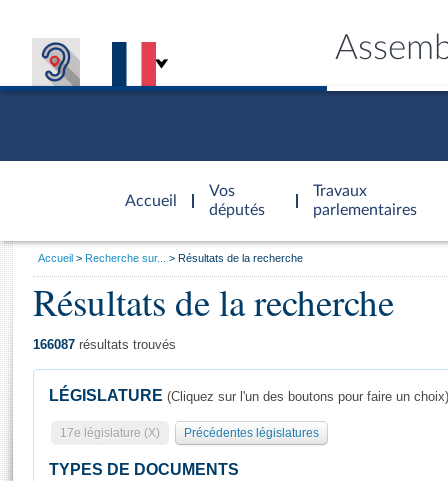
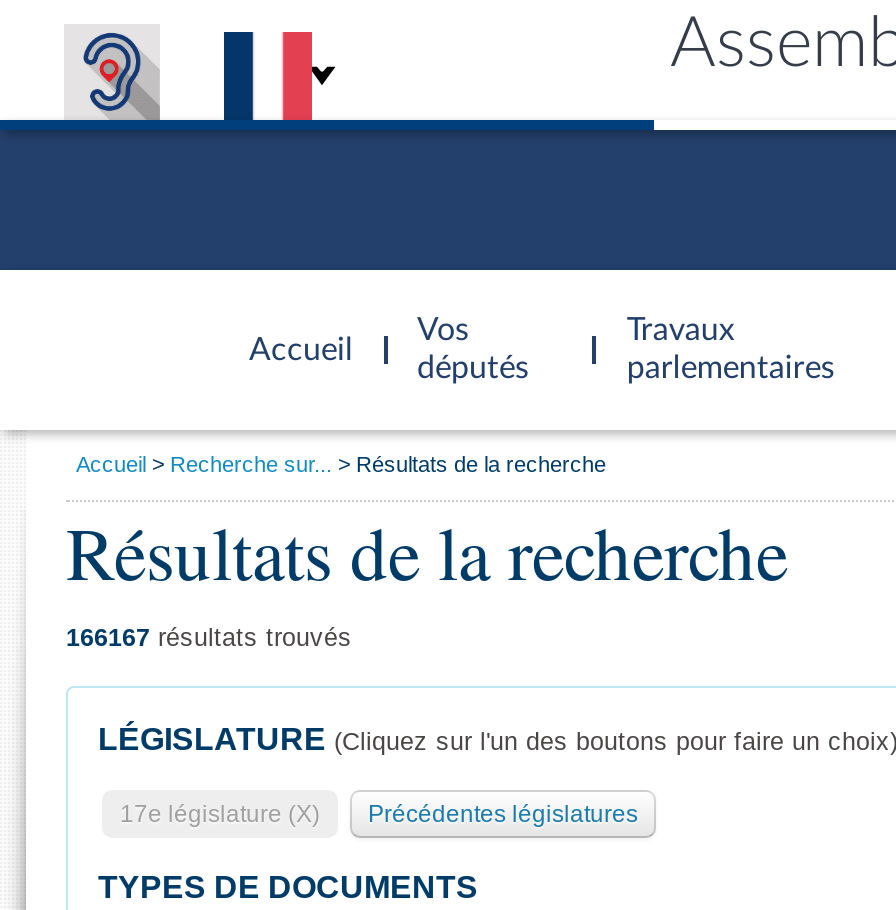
- 166087 résultats trouvés
+ 166167 résultats trouvés
